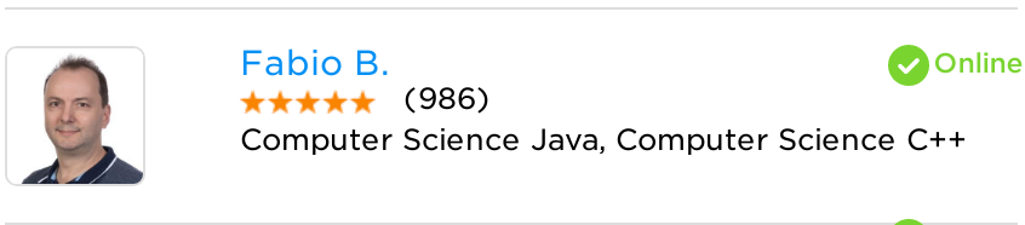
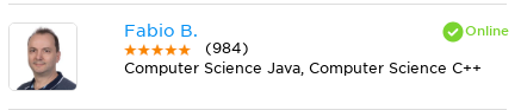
- (986)
+ (984)
